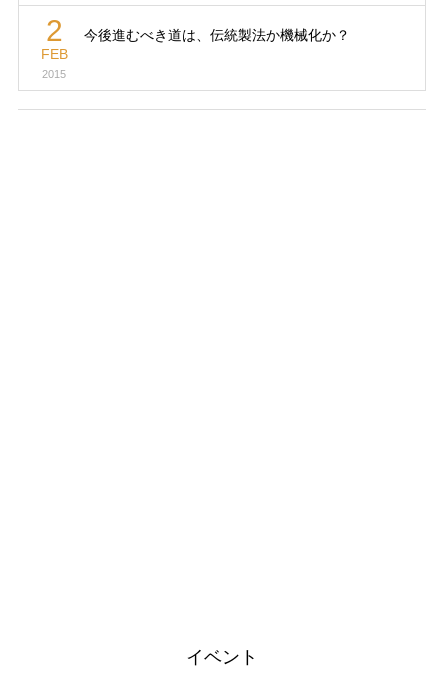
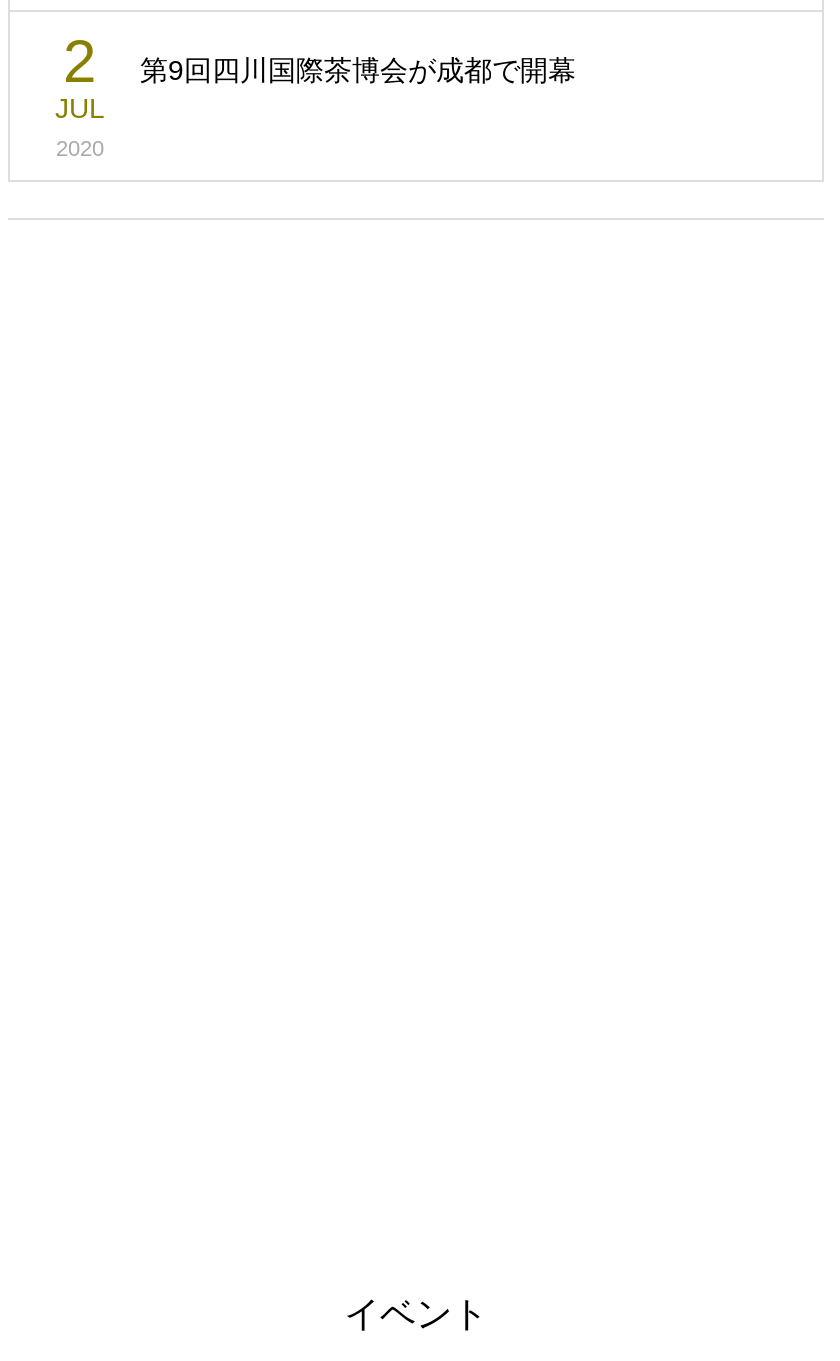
- 今後進むべき道は、伝統製法か機械化か？
+ 第9回四川国際茶博会が成都で開幕

- FEB
- 2015
+ JUL
+ 2020
